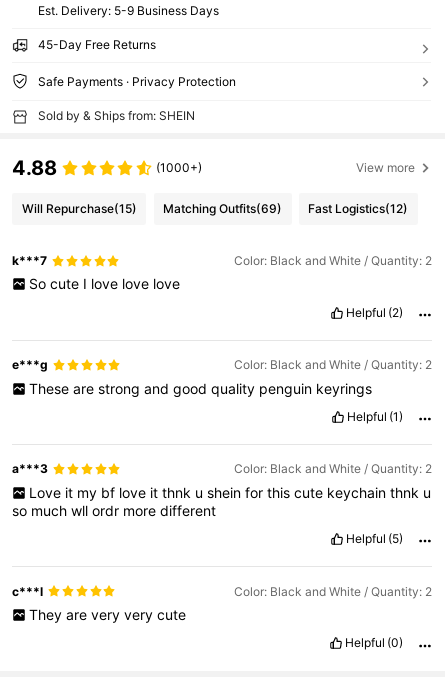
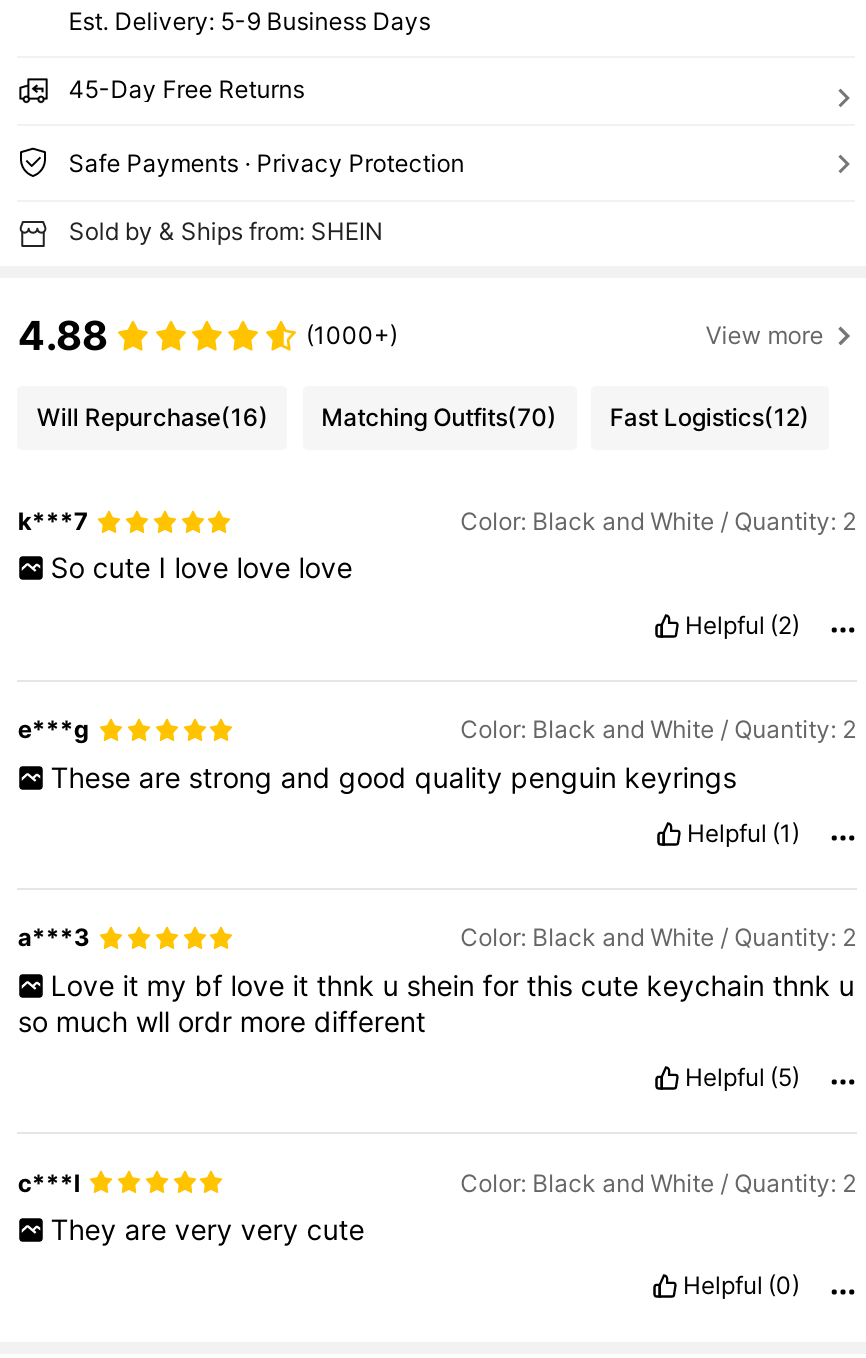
- Will Repurchase(15)
+ Will Repurchase(16)

- Matching Outfits(69)
+ Matching Outfits(70)
